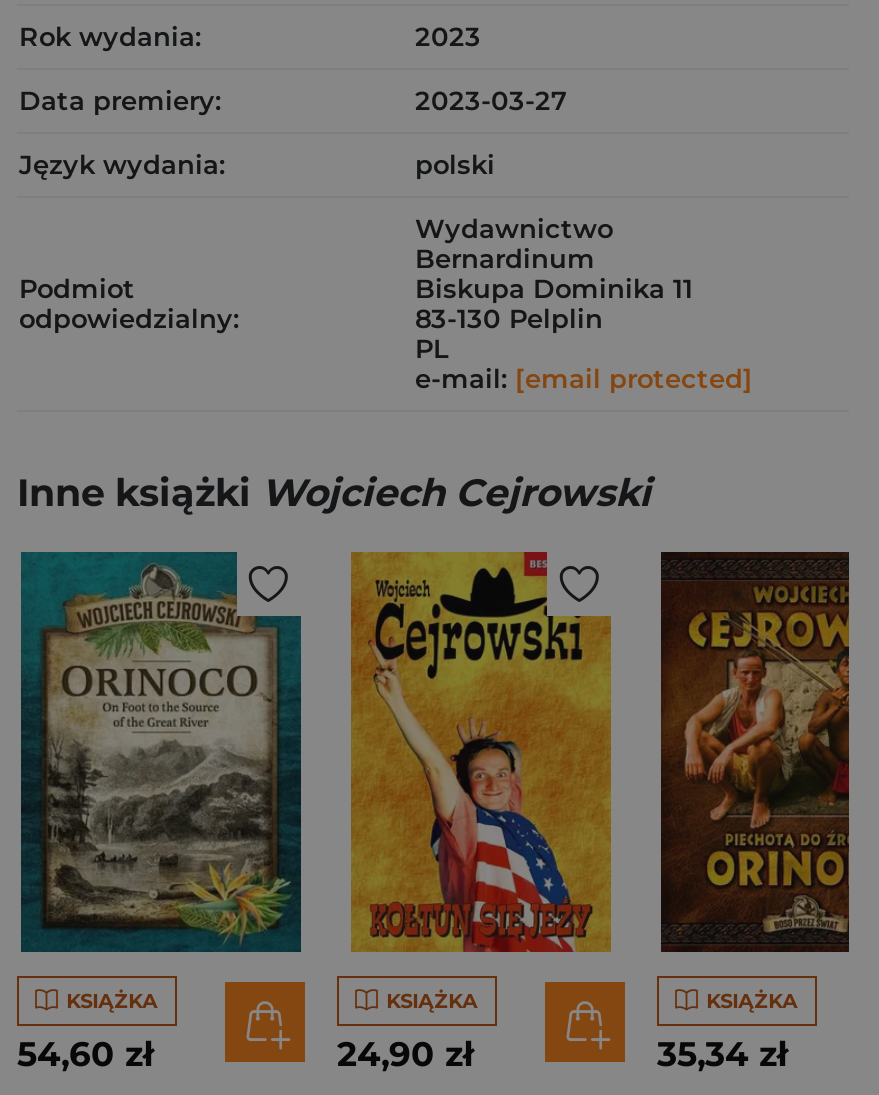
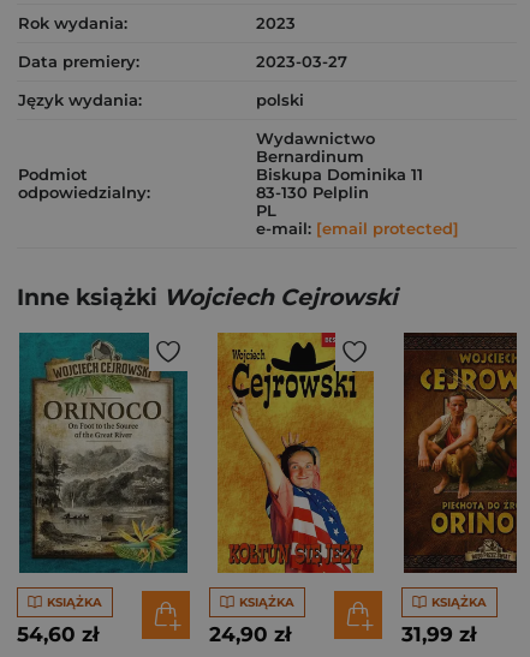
- 35,34 zł
+ 31,99 zł
